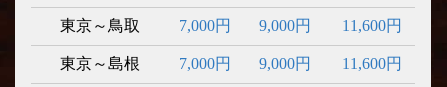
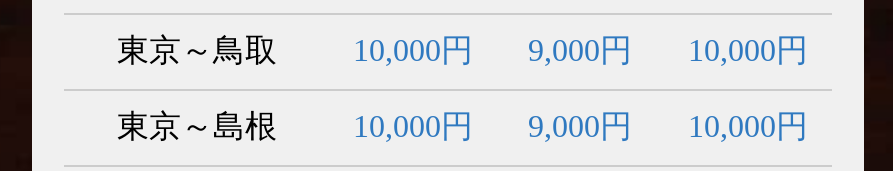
- 7,000円
+ 10,000円

- 11,600円
+ 10,000円

- 7,000円
+ 10,000円

- 11,600円
+ 10,000円
